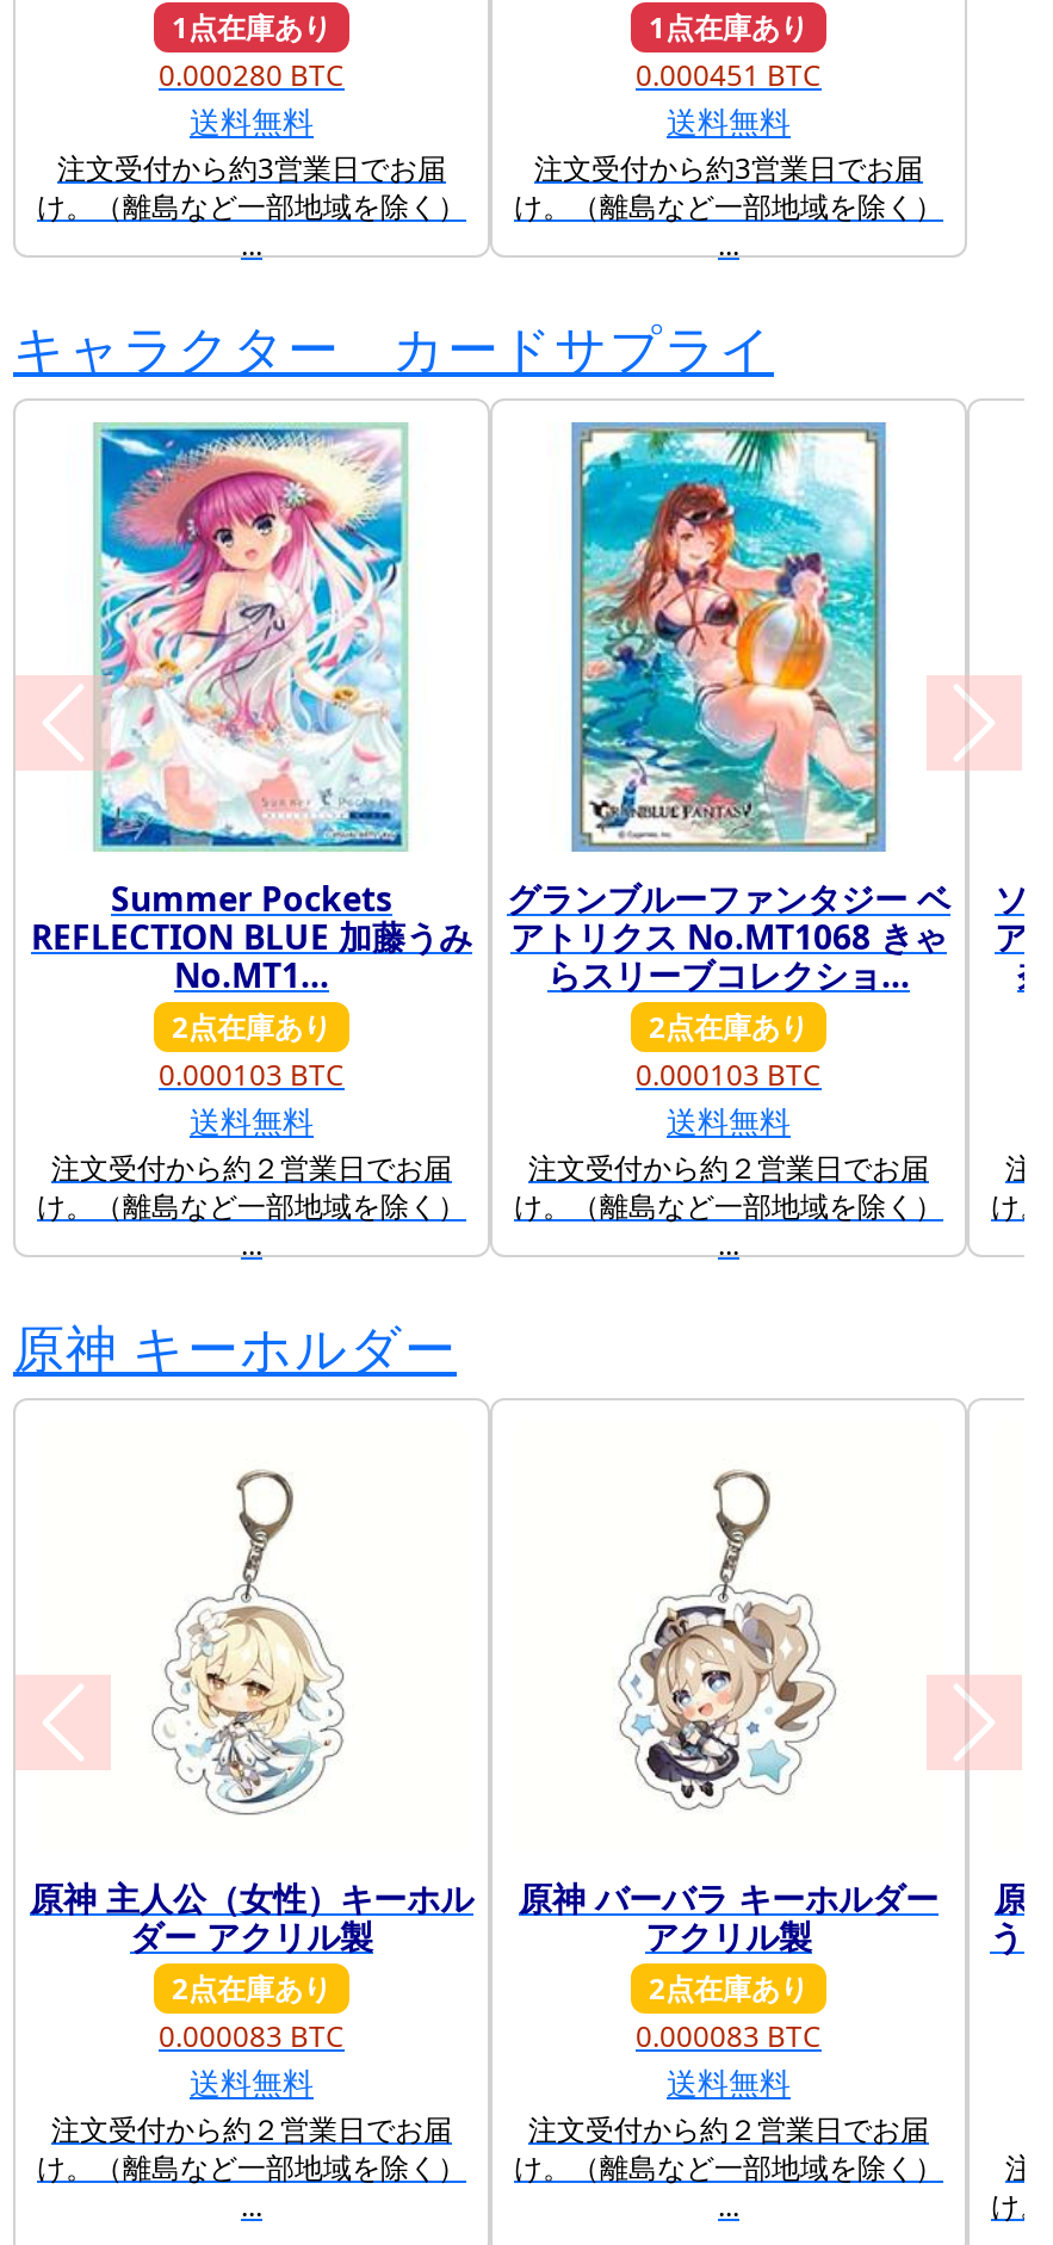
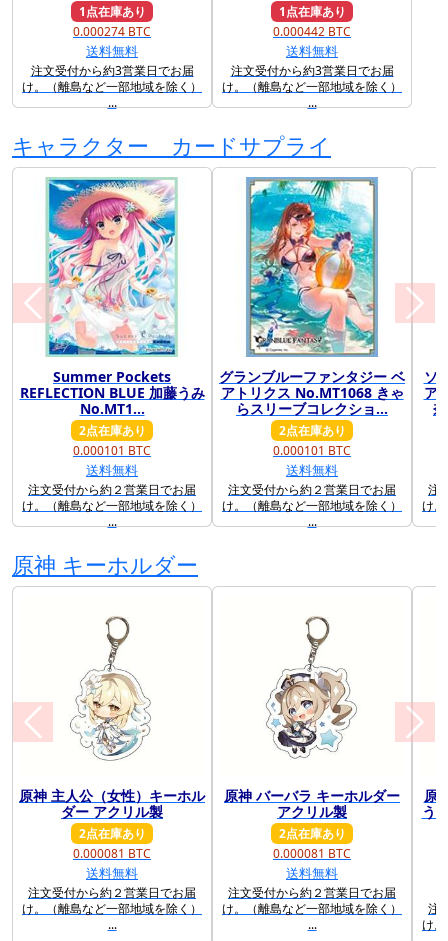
- 0.000280 BTC
+ 0.000274 BTC

- 0.000451 BTC
+ 0.000442 BTC

- 0.000103 BTC
+ 0.000101 BTC

- 0.000103 BTC
+ 0.000101 BTC

- 0.000083 BTC
+ 0.000081 BTC

- 0.000083 BTC
+ 0.000081 BTC
